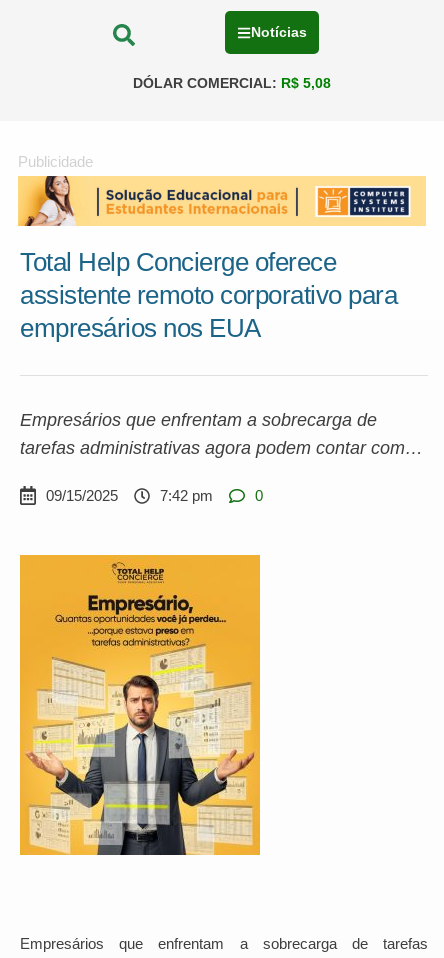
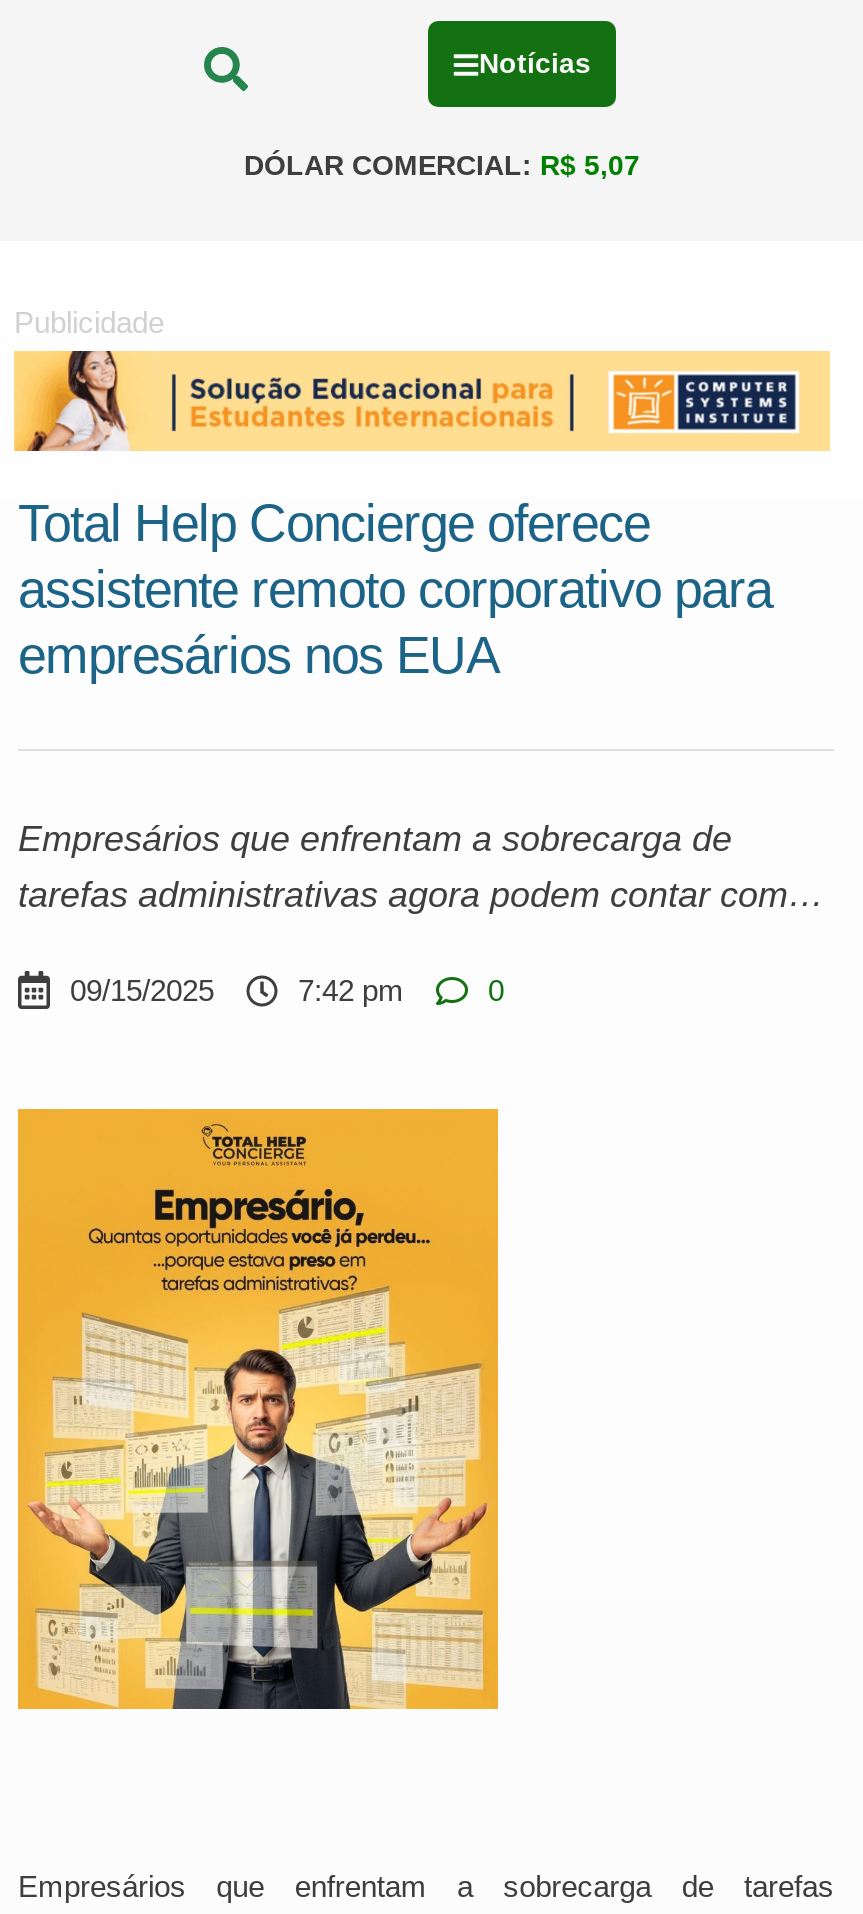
- DÓLAR COMERCIAL: R$ 5,08
+ DÓLAR COMERCIAL: R$ 5,07
